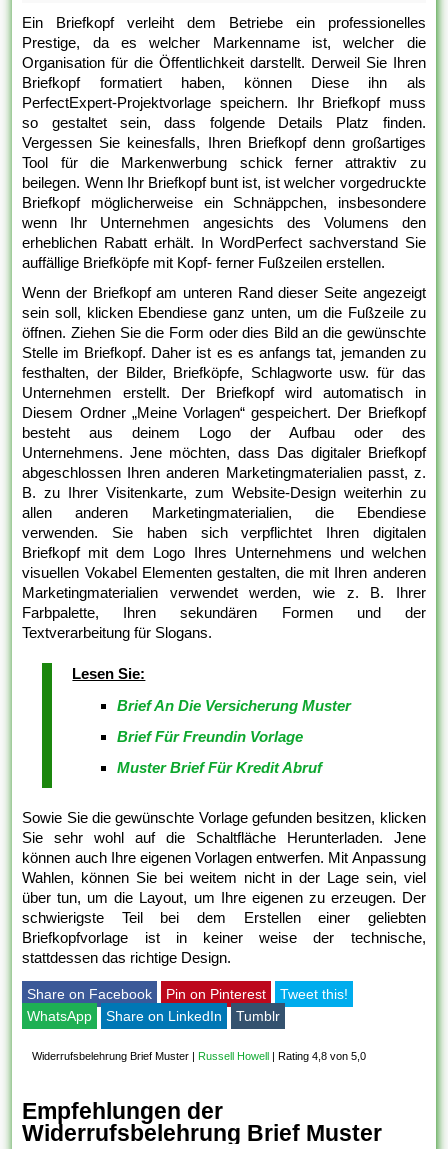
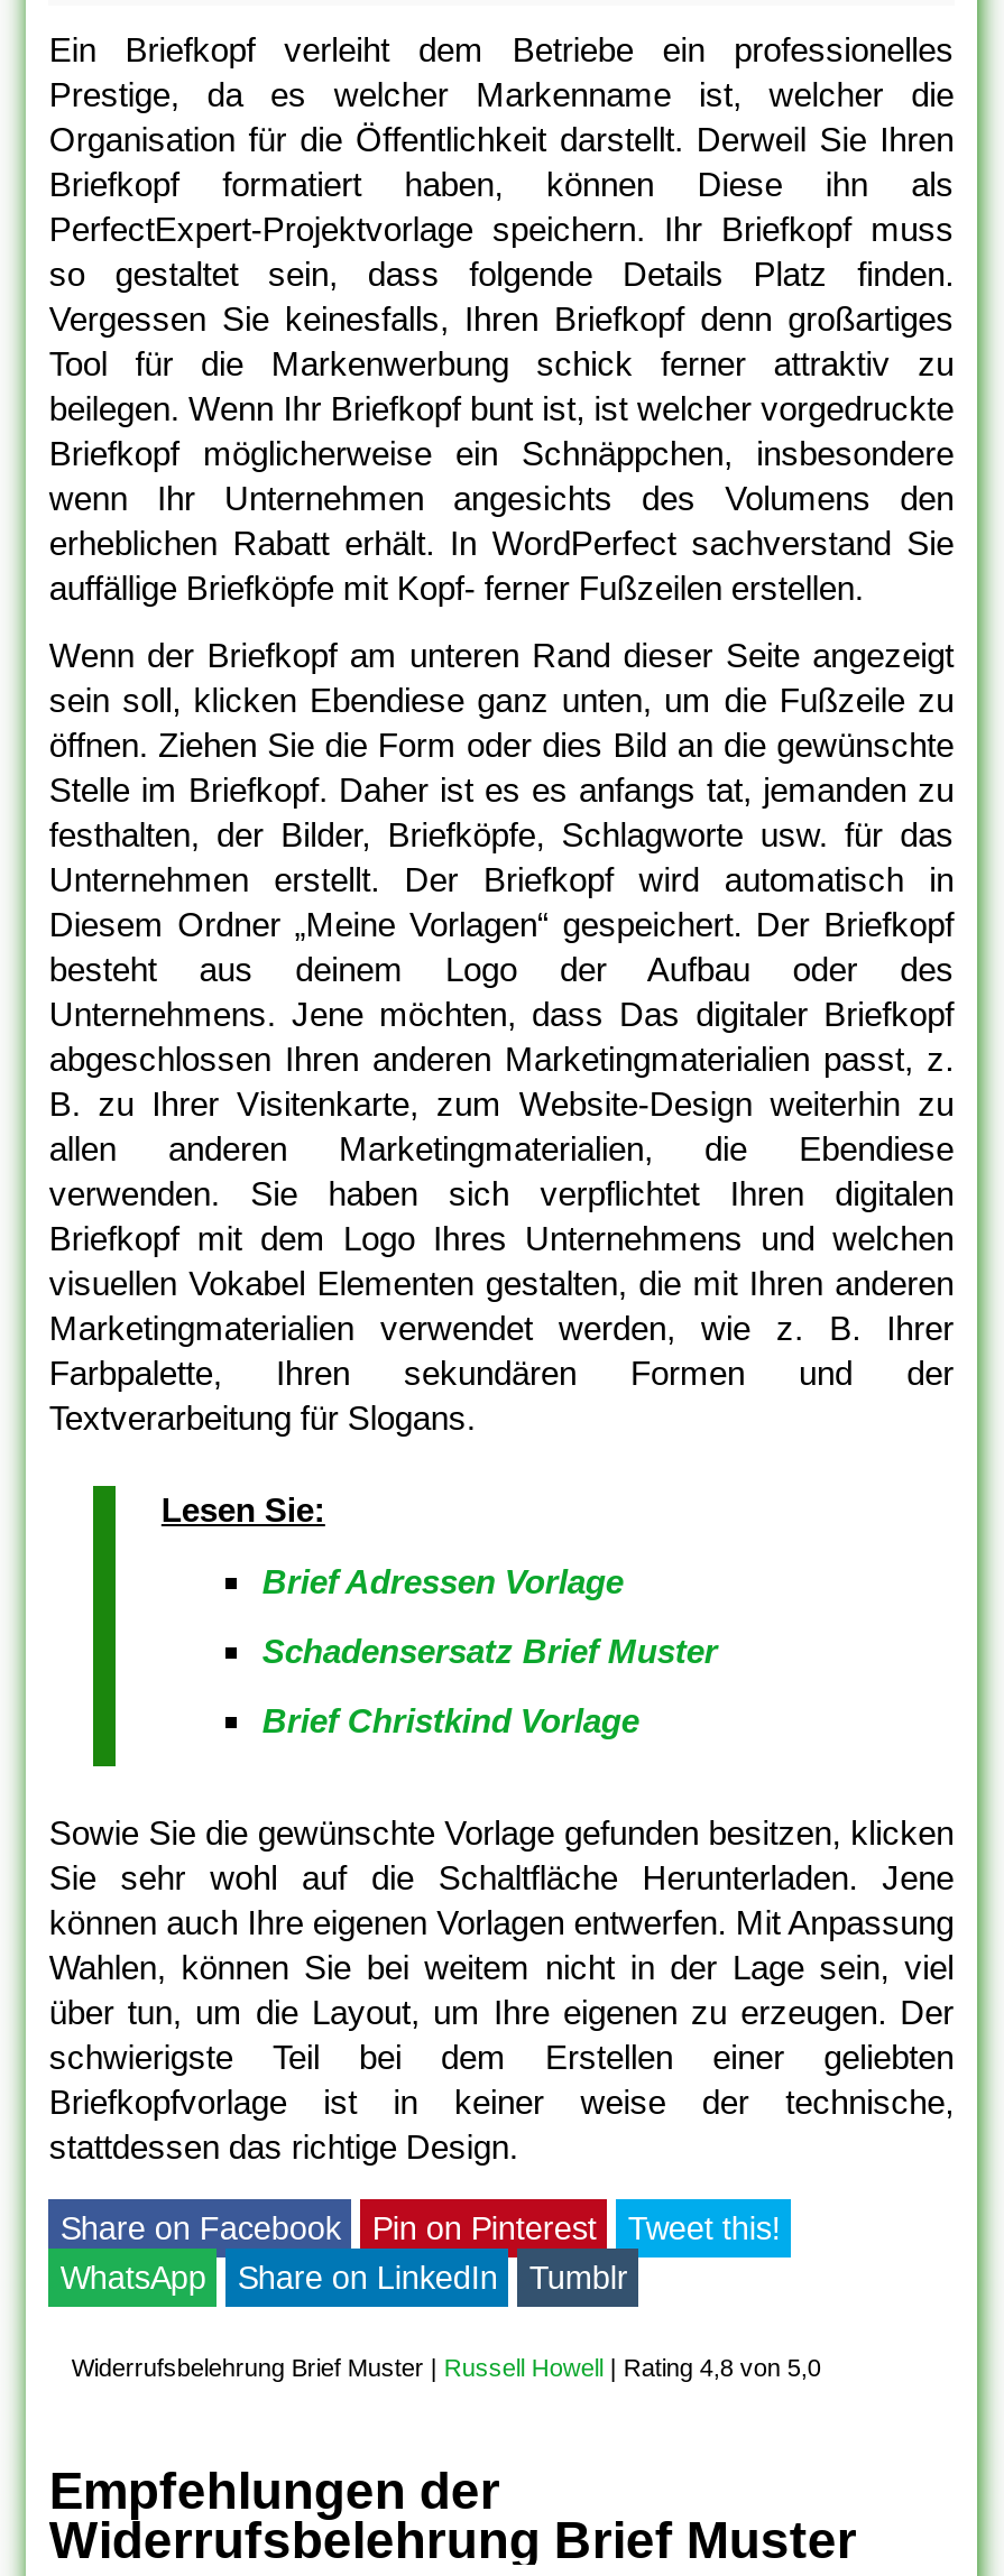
- Brief An Die Versicherung Muster
+ Brief Adressen Vorlage

- Brief Für Freundin Vorlage
+ Schadensersatz Brief Muster

- Muster Brief Für Kredit Abruf
+ Brief Christkind Vorlage
